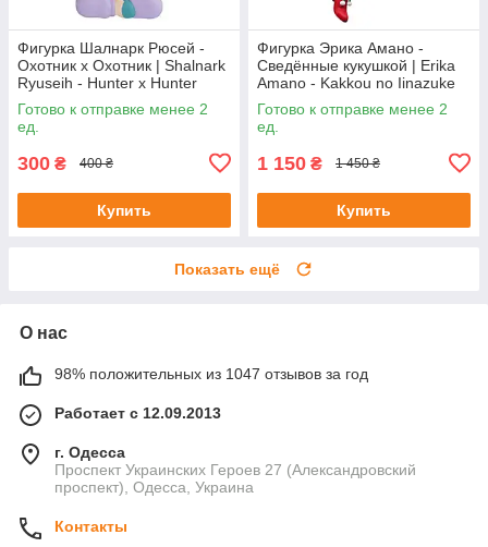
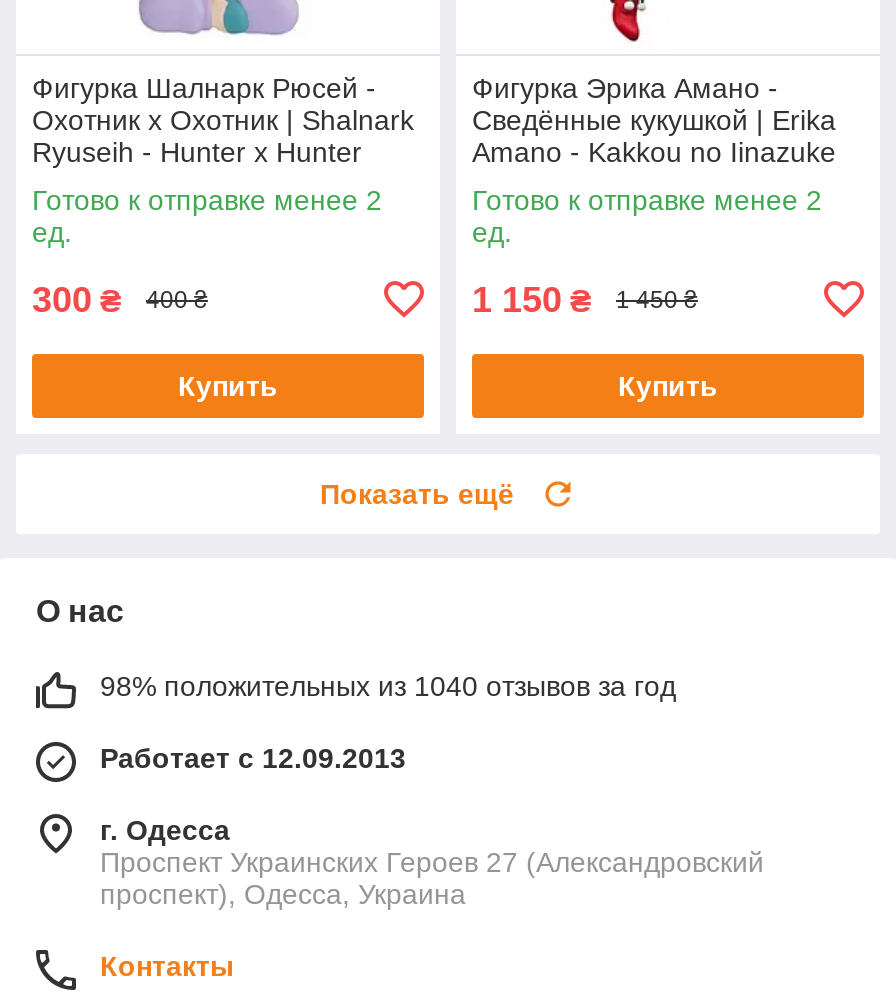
- 98% положительных из 1047 отзывов за год
+ 98% положительных из 1040 отзывов за год
